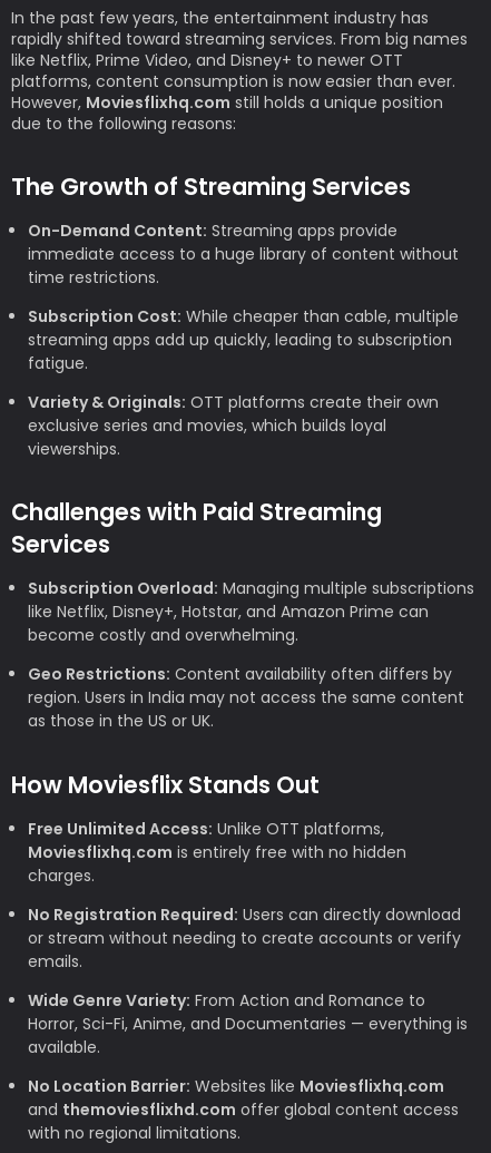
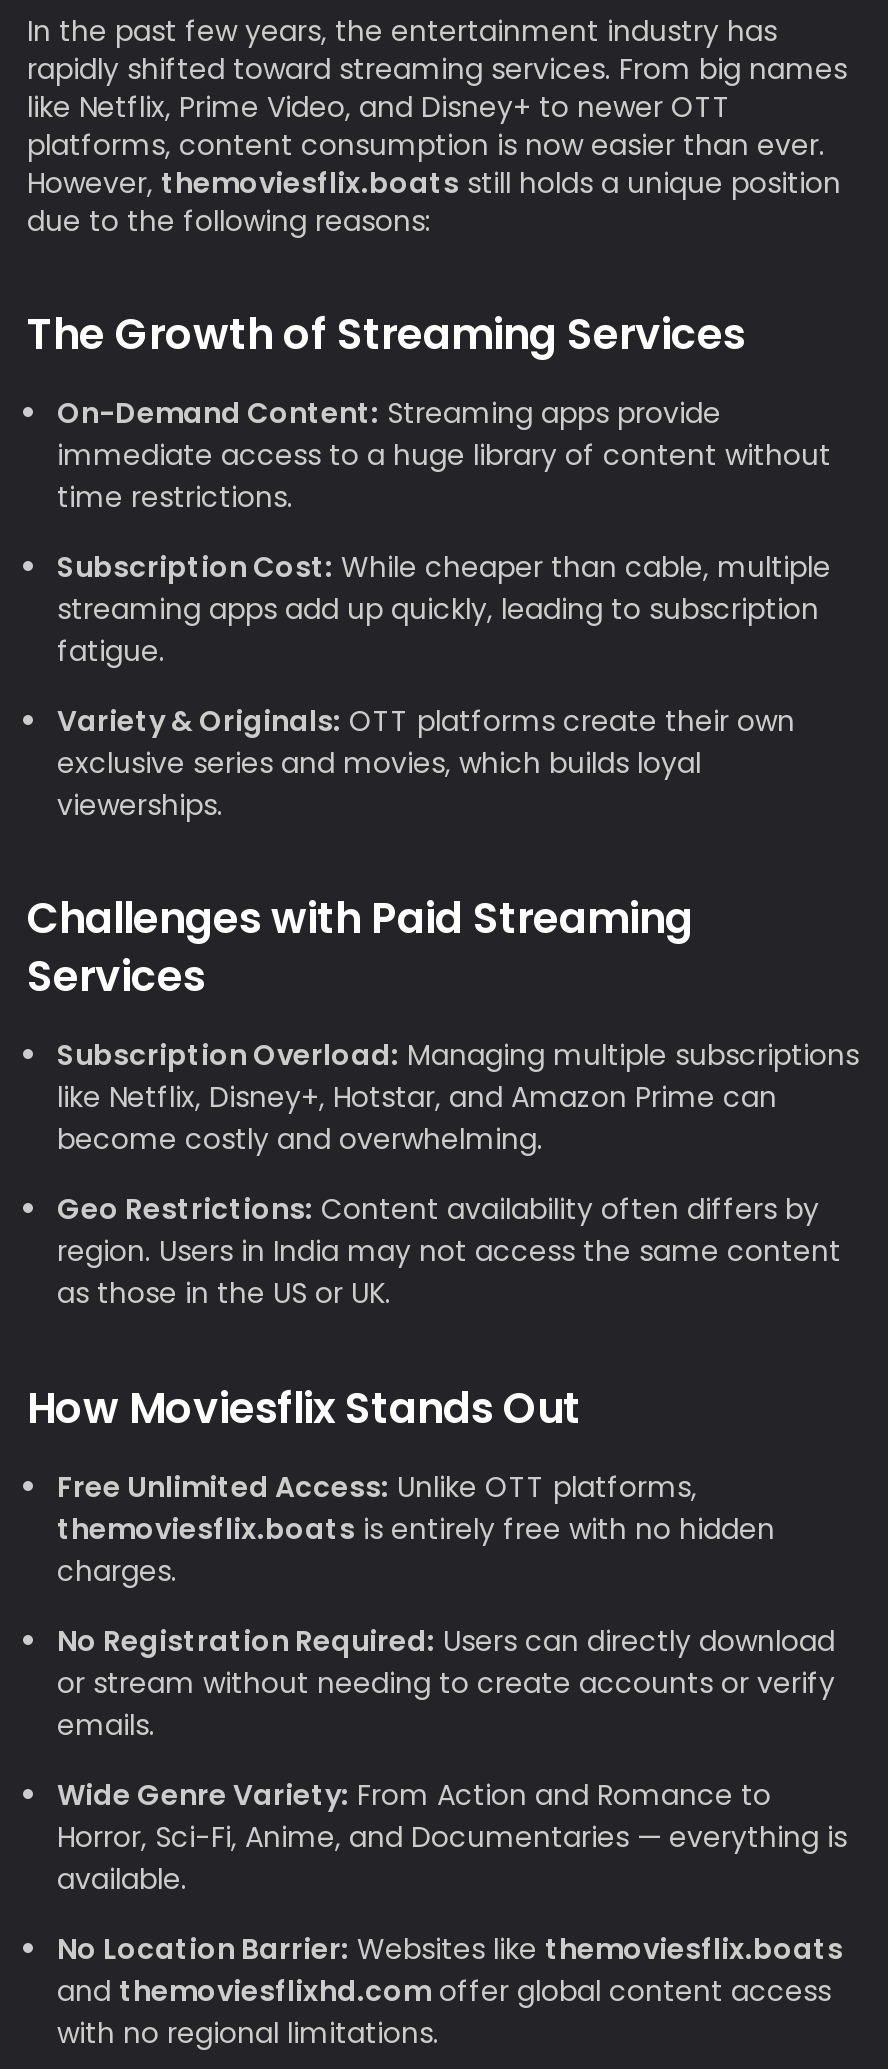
- However, Moviesflixhq.com still holds a unique position
+ However, themoviesflix.boats still holds a unique position

- Moviesflixhq.com is entirely free with no hidden
+ themoviesflix.boats is entirely free with no hidden

- No Location Barrier: Websites like Moviesflixhq.com
+ No Location Barrier: Websites like themoviesflix.boats
